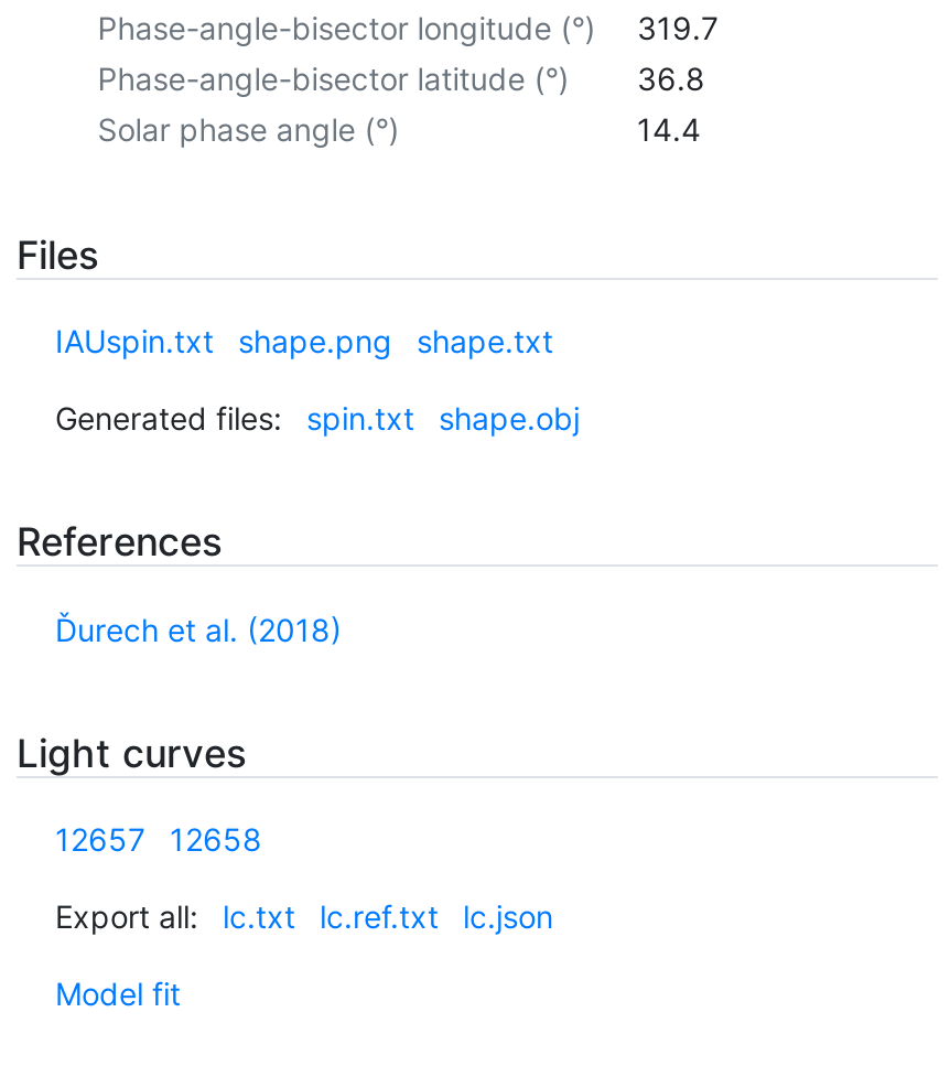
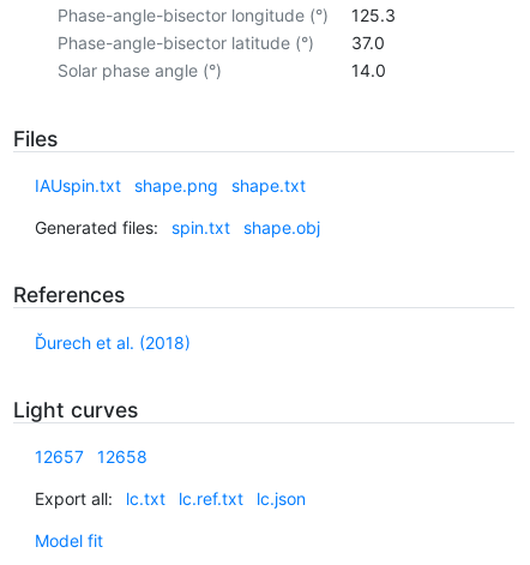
- Phase-angle-bisector longitude (°) 319.7
+ Phase-angle-bisector longitude (°) 125.3

- Phase-angle-bisector latitude (°) 36.8
+ Phase-angle-bisector latitude (°) 37.0

- 14.4
+ 14.0
